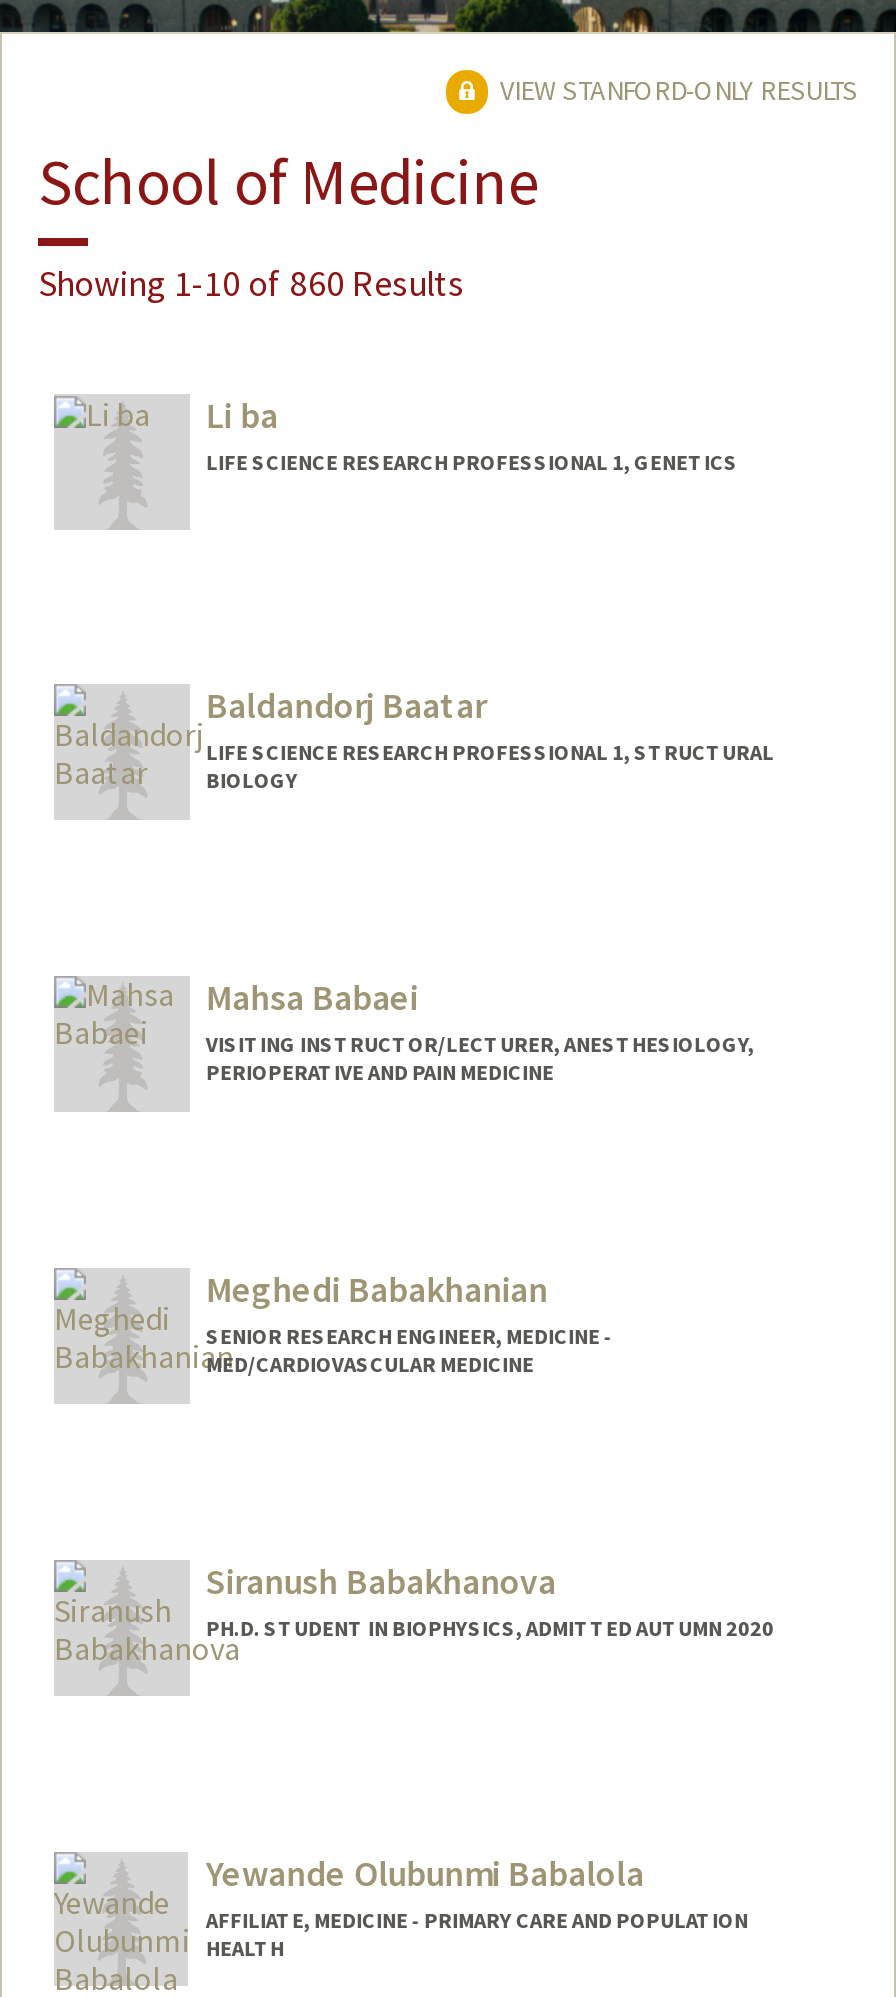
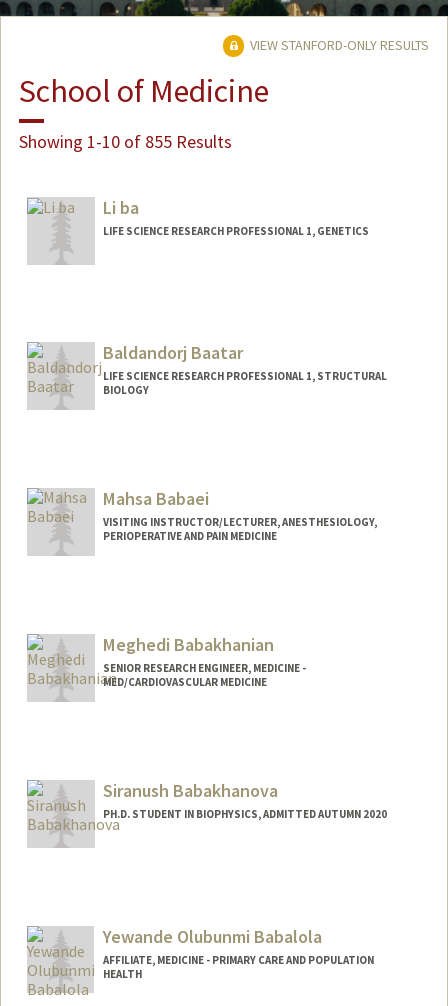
- Showing 1-10 of 860 Results
+ Showing 1-10 of 855 Results
